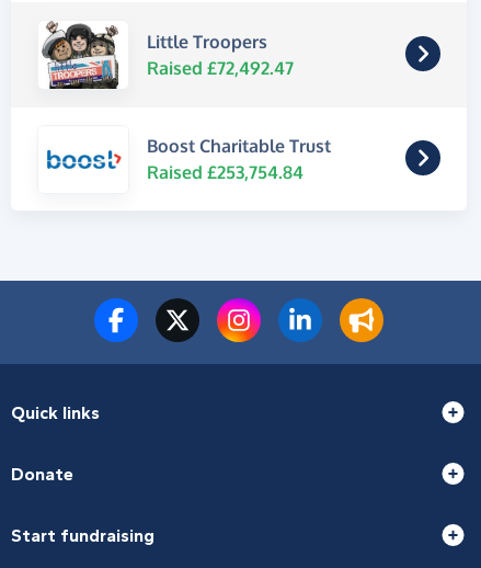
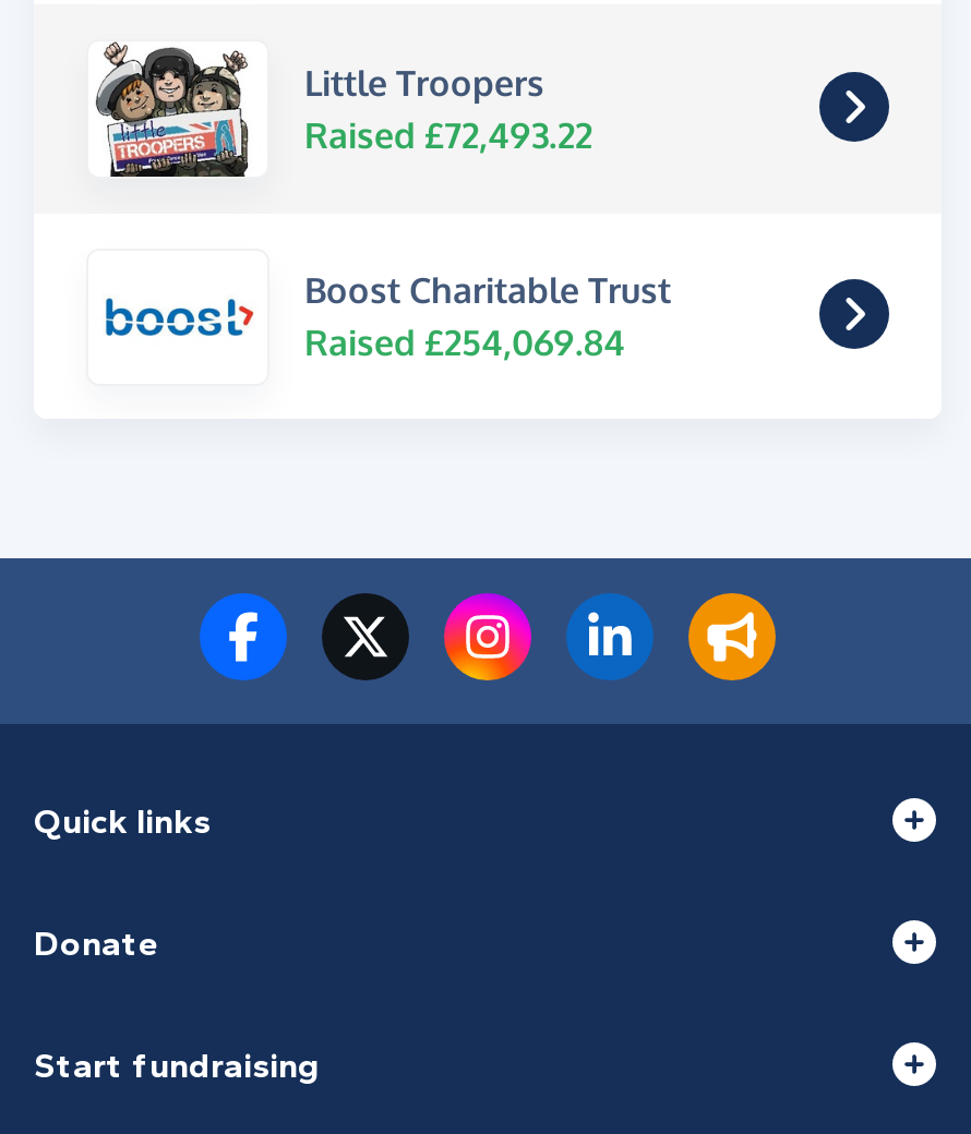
- Raised £72,492.47
+ Raised £72,493.22

- Raised £253,754.84
+ Raised £254,069.84
